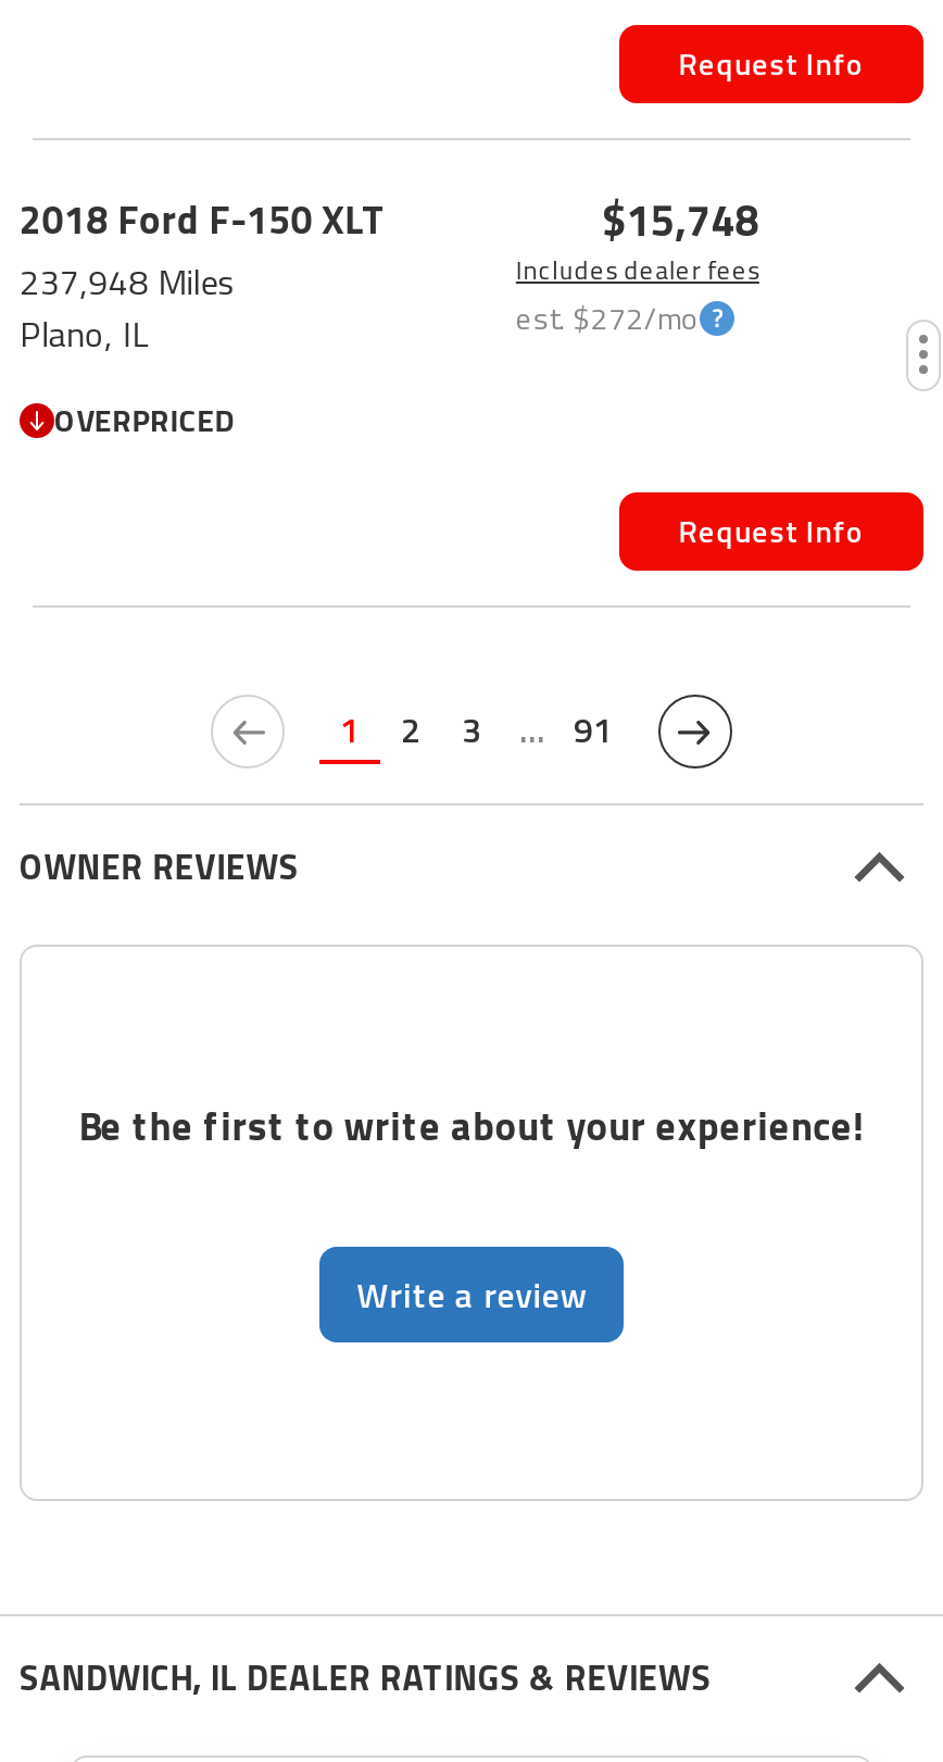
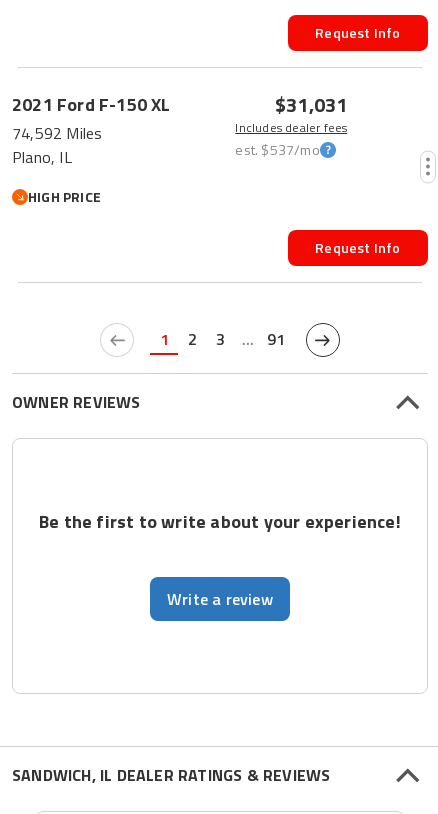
- 2018 Ford F-150 XLT
+ 2021 Ford F-150 XL

- $15,748
+ $31,031

- 237,948 Miles
+ 74,592 Miles

- est. $272/mo
+ est. $537/mo

- OVERPRICED
+ HIGH PRICE
